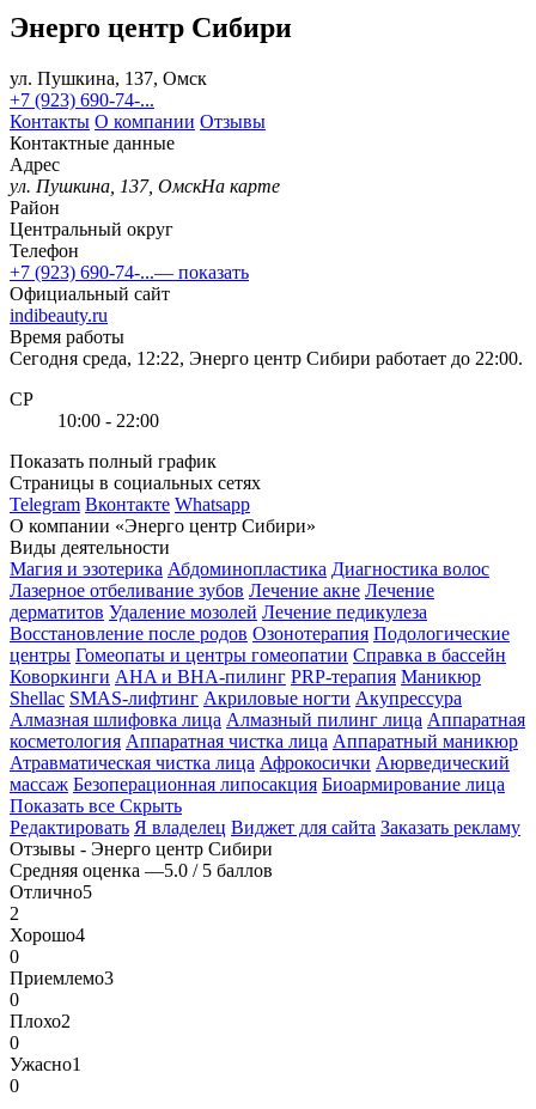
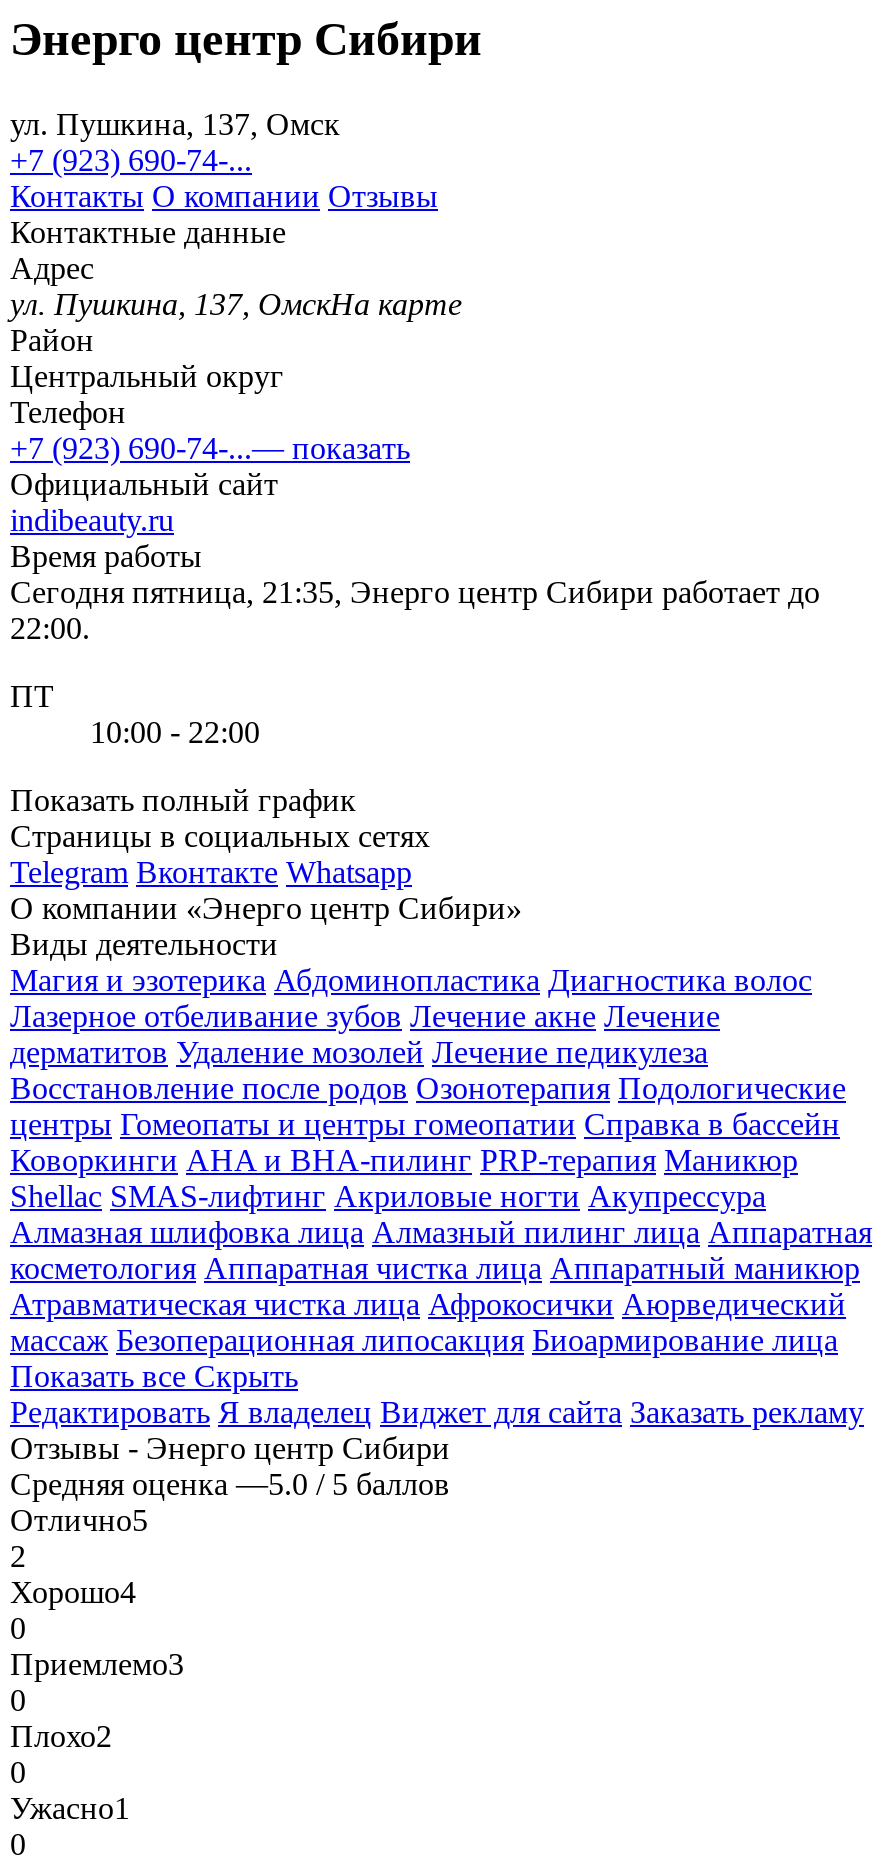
- Сегодня среда, 12:22, Энерго центр Сибири работает до 22:00.
+ Сегодня пятница, 21:35, Энерго центр Сибири работает до
+ 22:00.

- СР
+ ПТ
